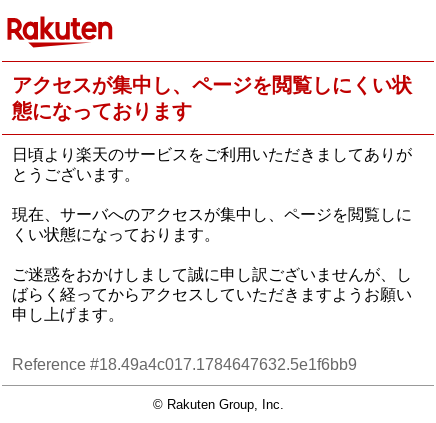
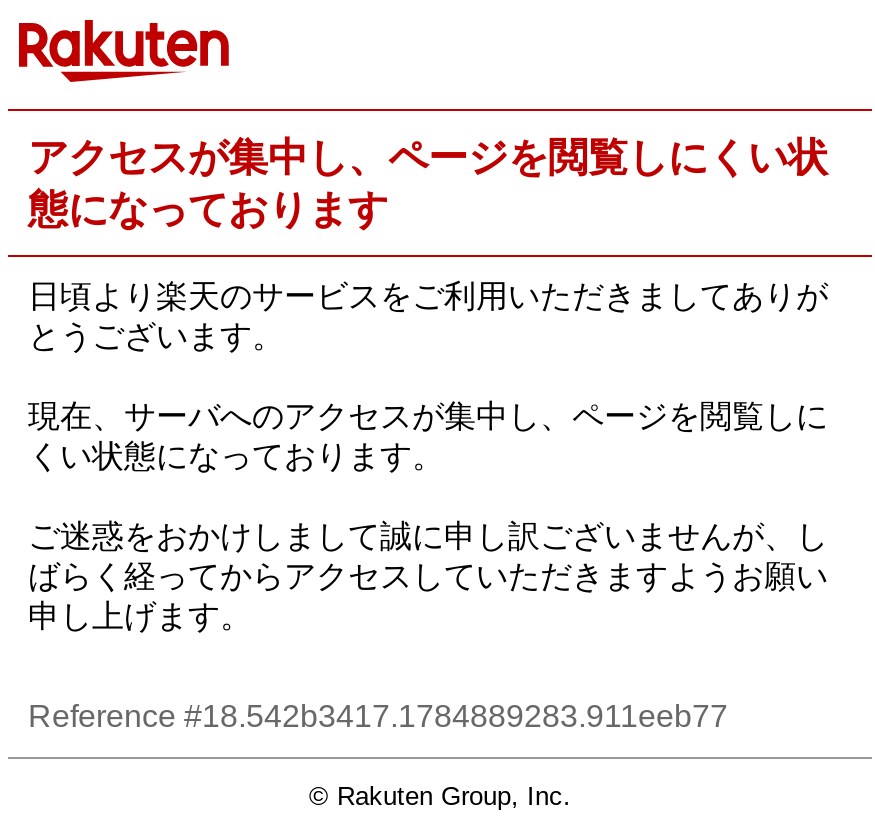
- Reference #18.49a4c017.1784647632.5e1f6bb9
+ Reference #18.542b3417.1784889283.911eeb77
